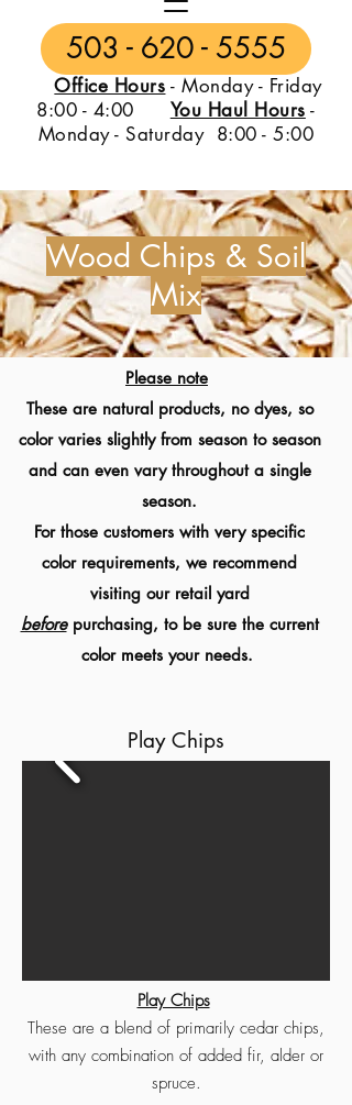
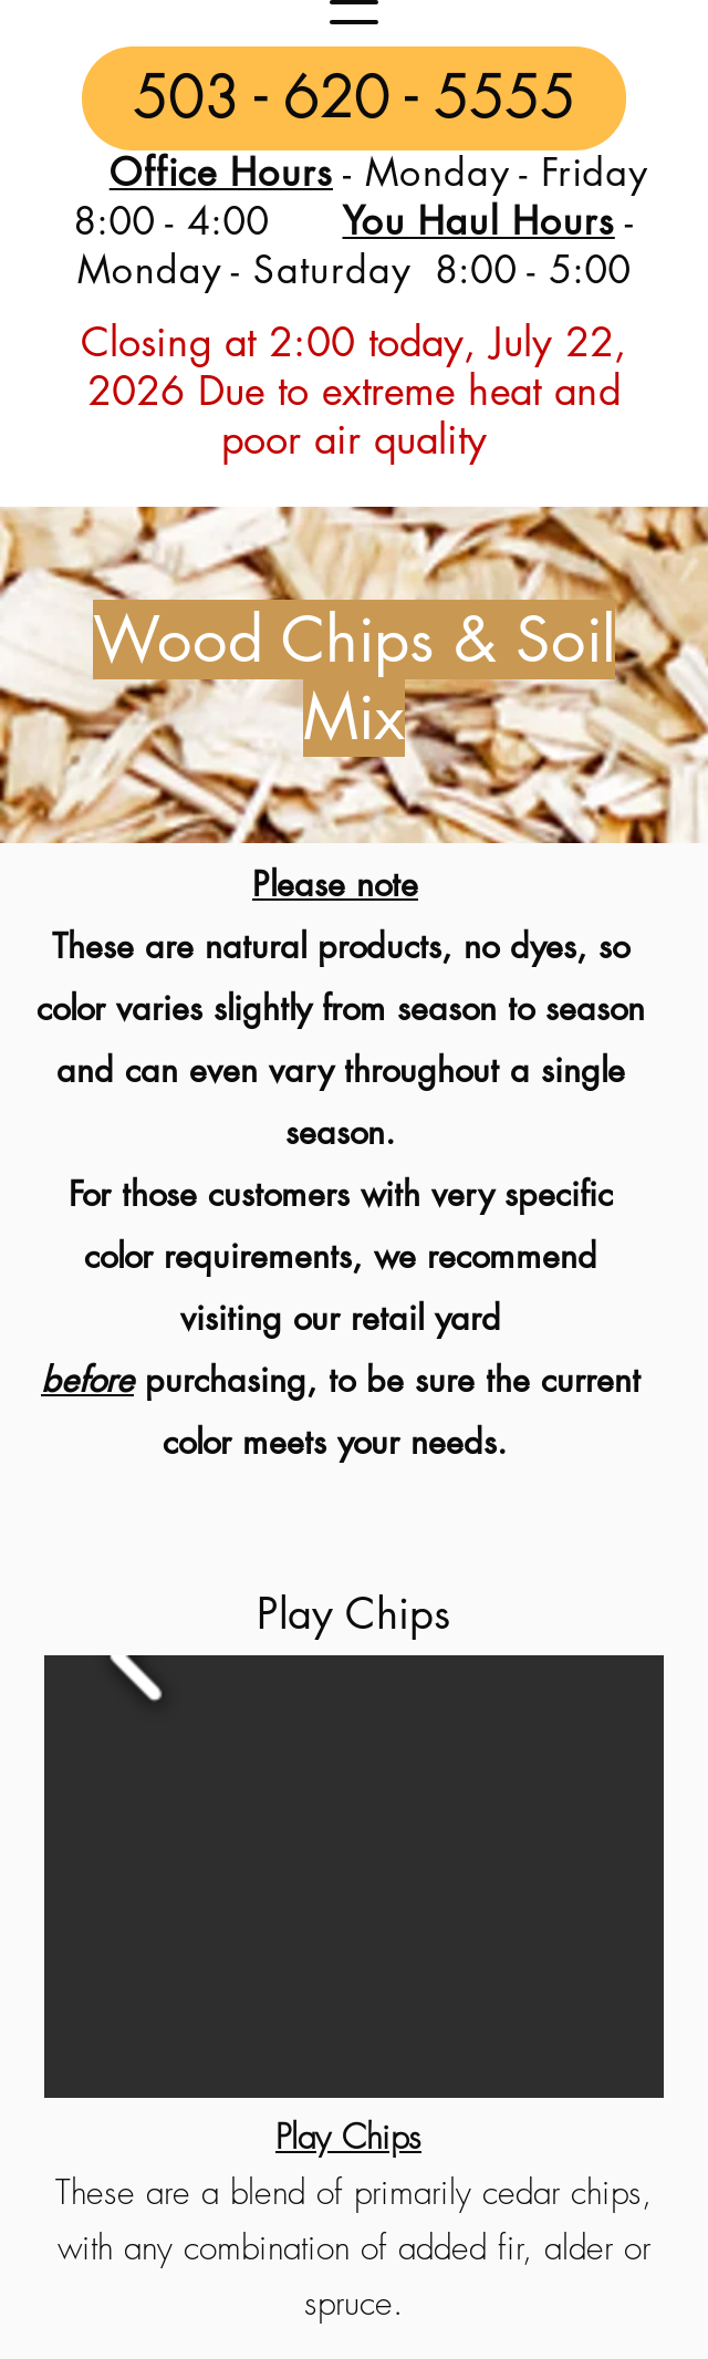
+ Closing at 2:00 today, July 22,
+ 2026 Due to extreme heat and
+ poor air quality
